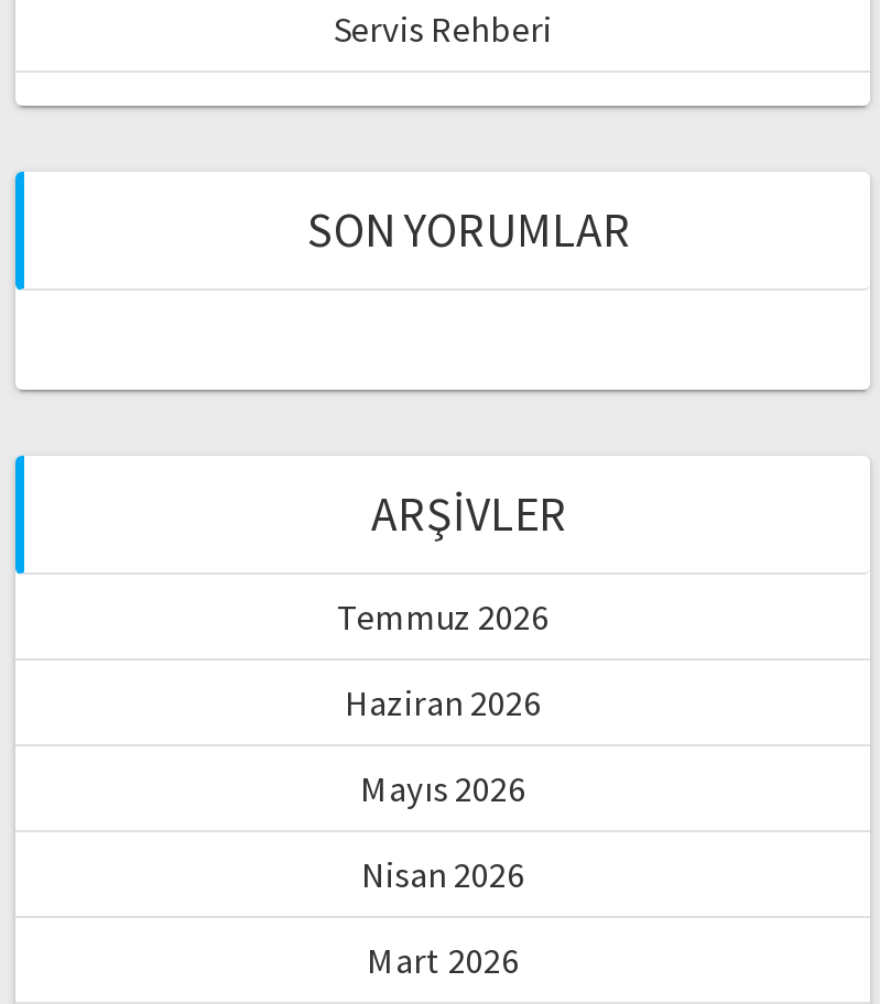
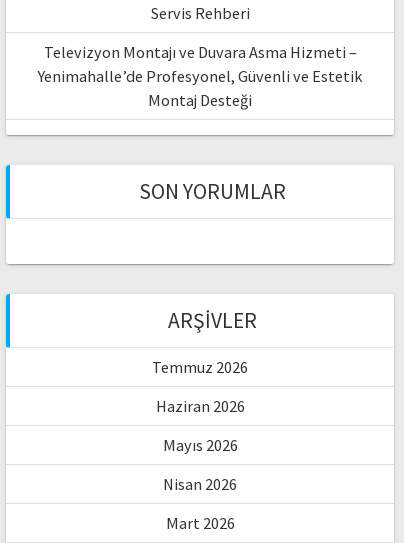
+ Televizyon Montajı ve Duvara Asma Hizmeti –
+ Yenimahalle’de Profesyonel, Güvenli ve Estetik
+ Montaj Desteği
